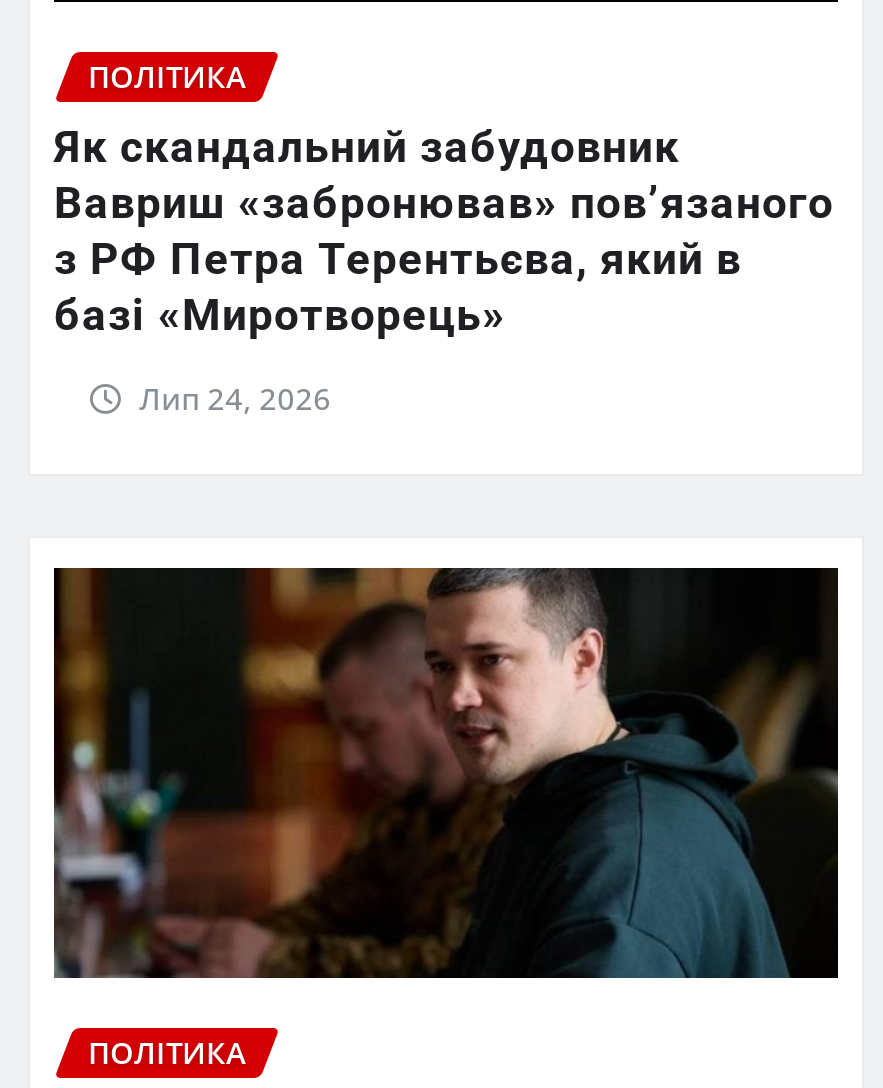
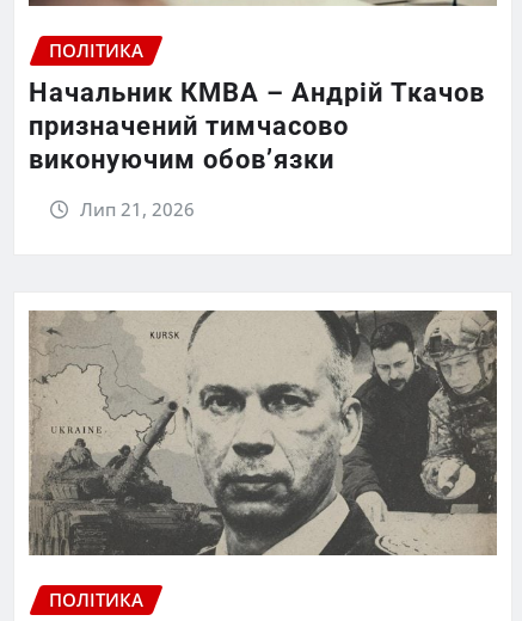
- Як скандальний забудовник
- Вавриш «забронював» повʼязаного
- з РФ Петра Терентьєва, який в
- базі «Миротворець»
+ Начальник КМВА – Андрій Ткачов
+ призначений тимчасово
+ виконуючим обов’язки

- Лип 24, 2026
+ Лип 21, 2026

- [image]
+ [image]
